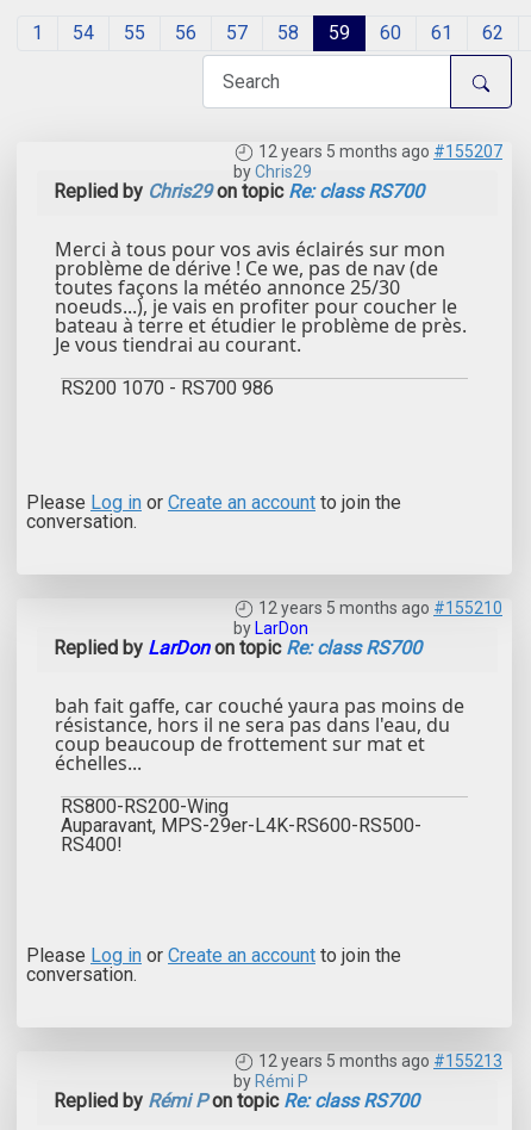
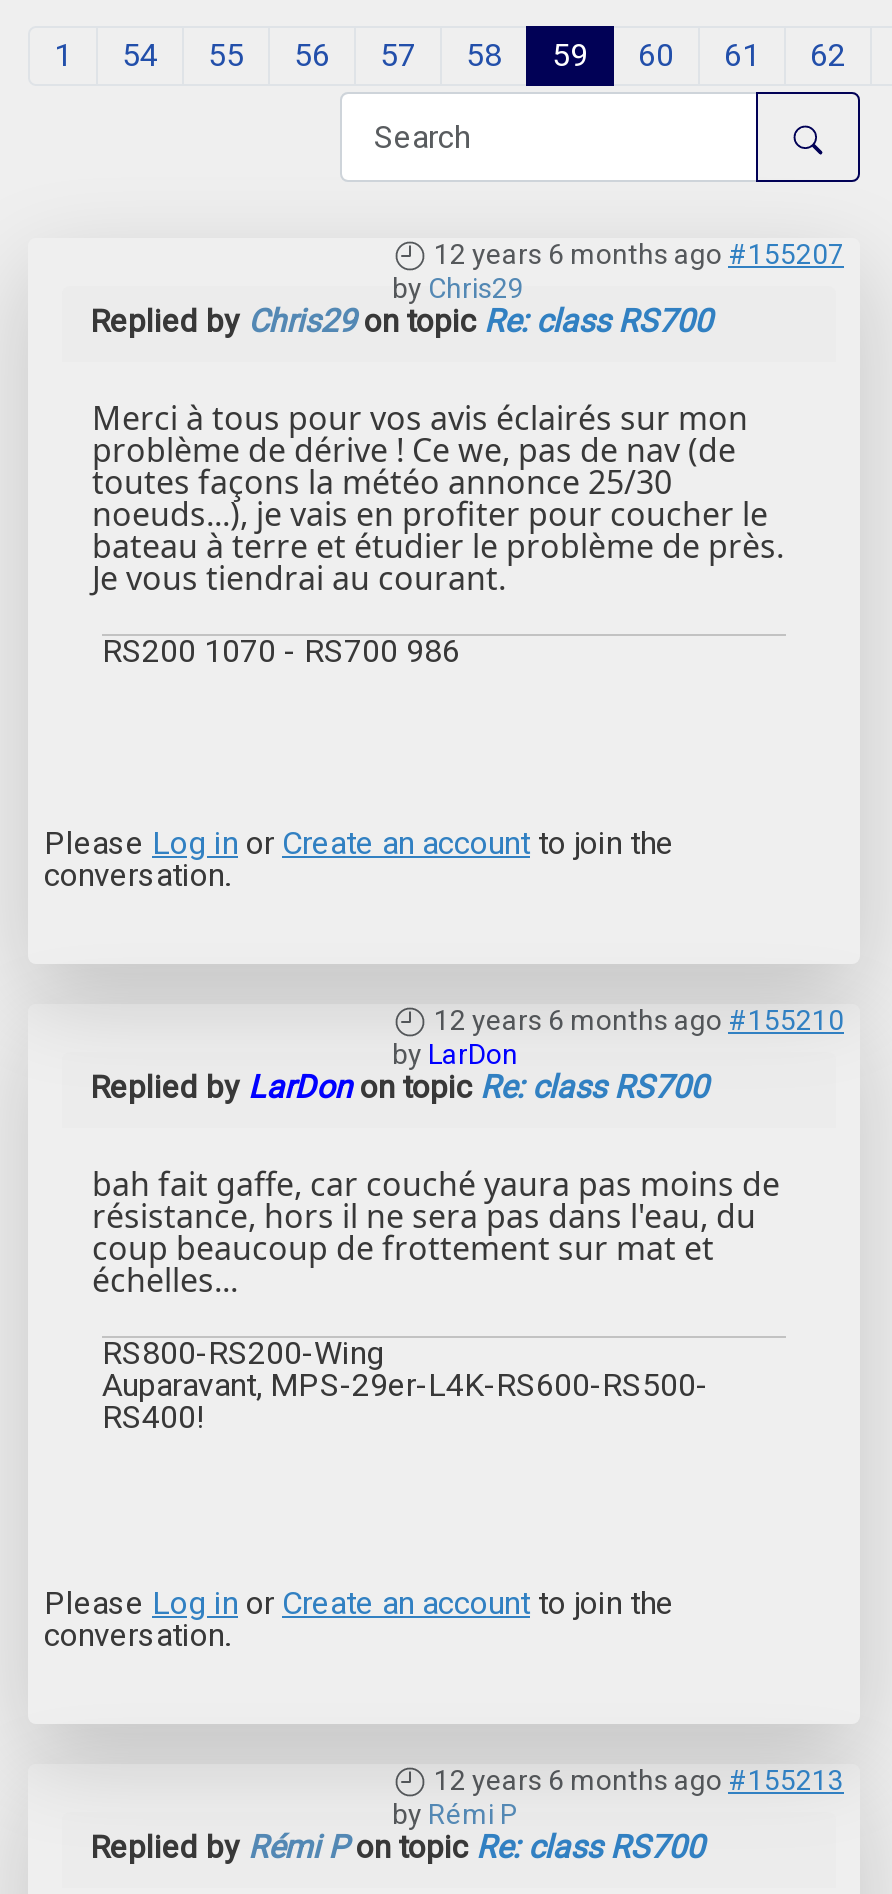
- 12 years 5 months ago #155207
+ 12 years 6 months ago #155207

- 12 years 5 months ago #155210
+ 12 years 6 months ago #155210

- 12 years 5 months ago #155213
+ 12 years 6 months ago #155213
